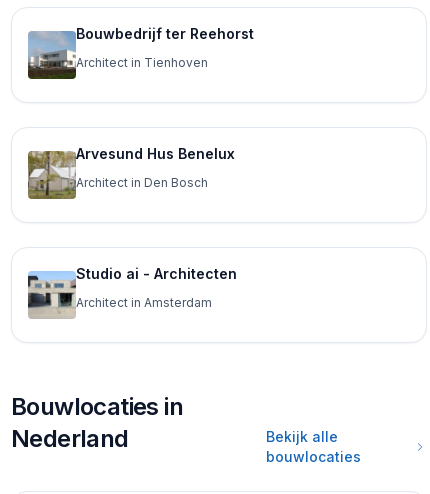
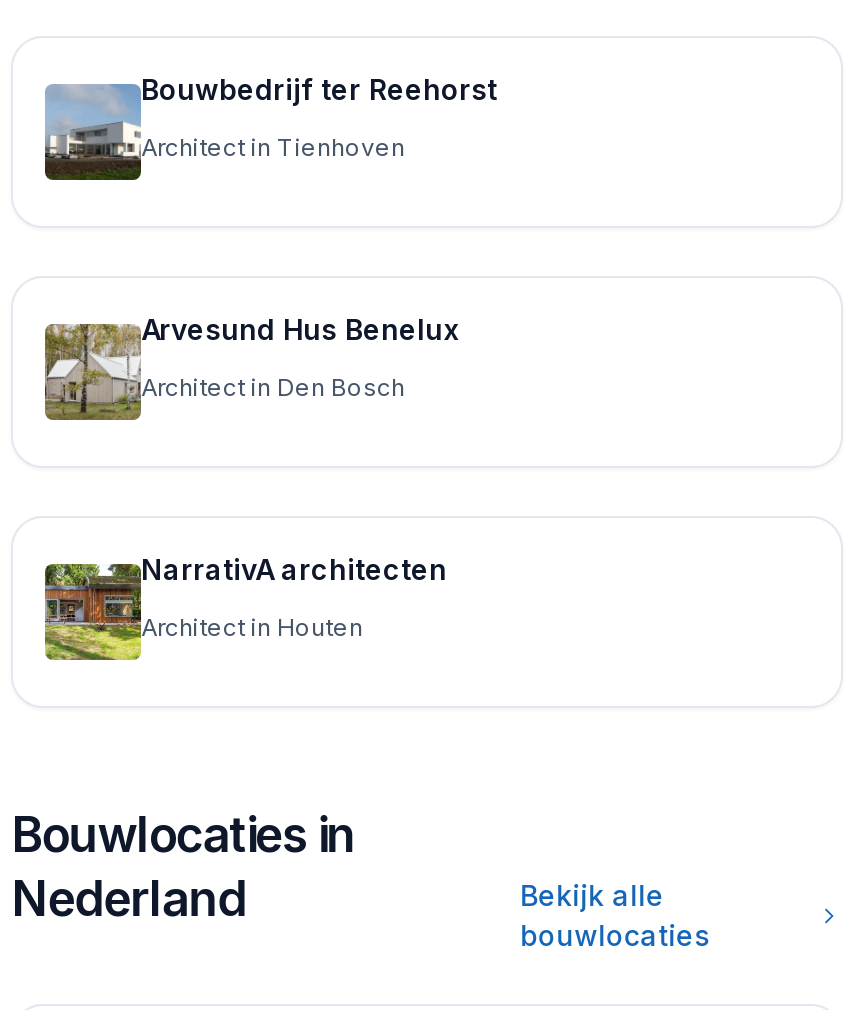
- [image]
- Studio ai - Architecten
+ [image]
+ NarrativA architecten

- Architect in Amsterdam
+ Architect in Houten
